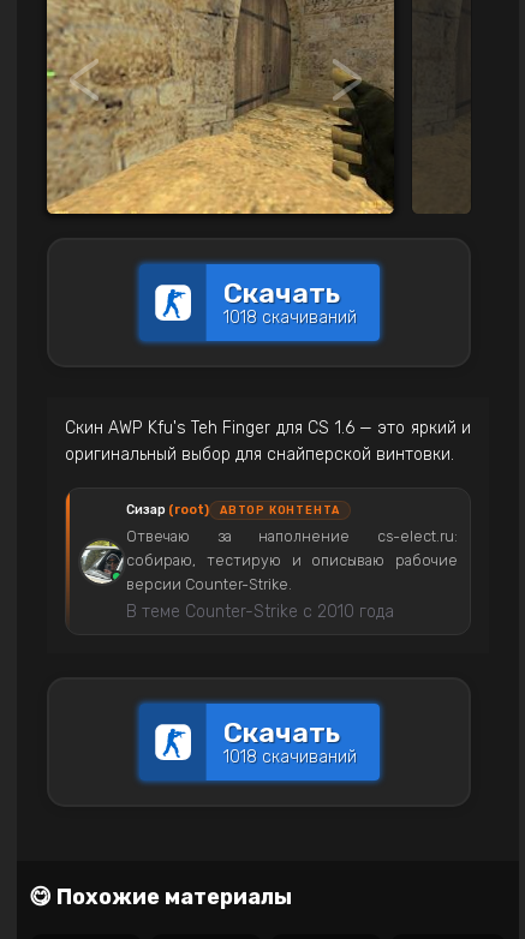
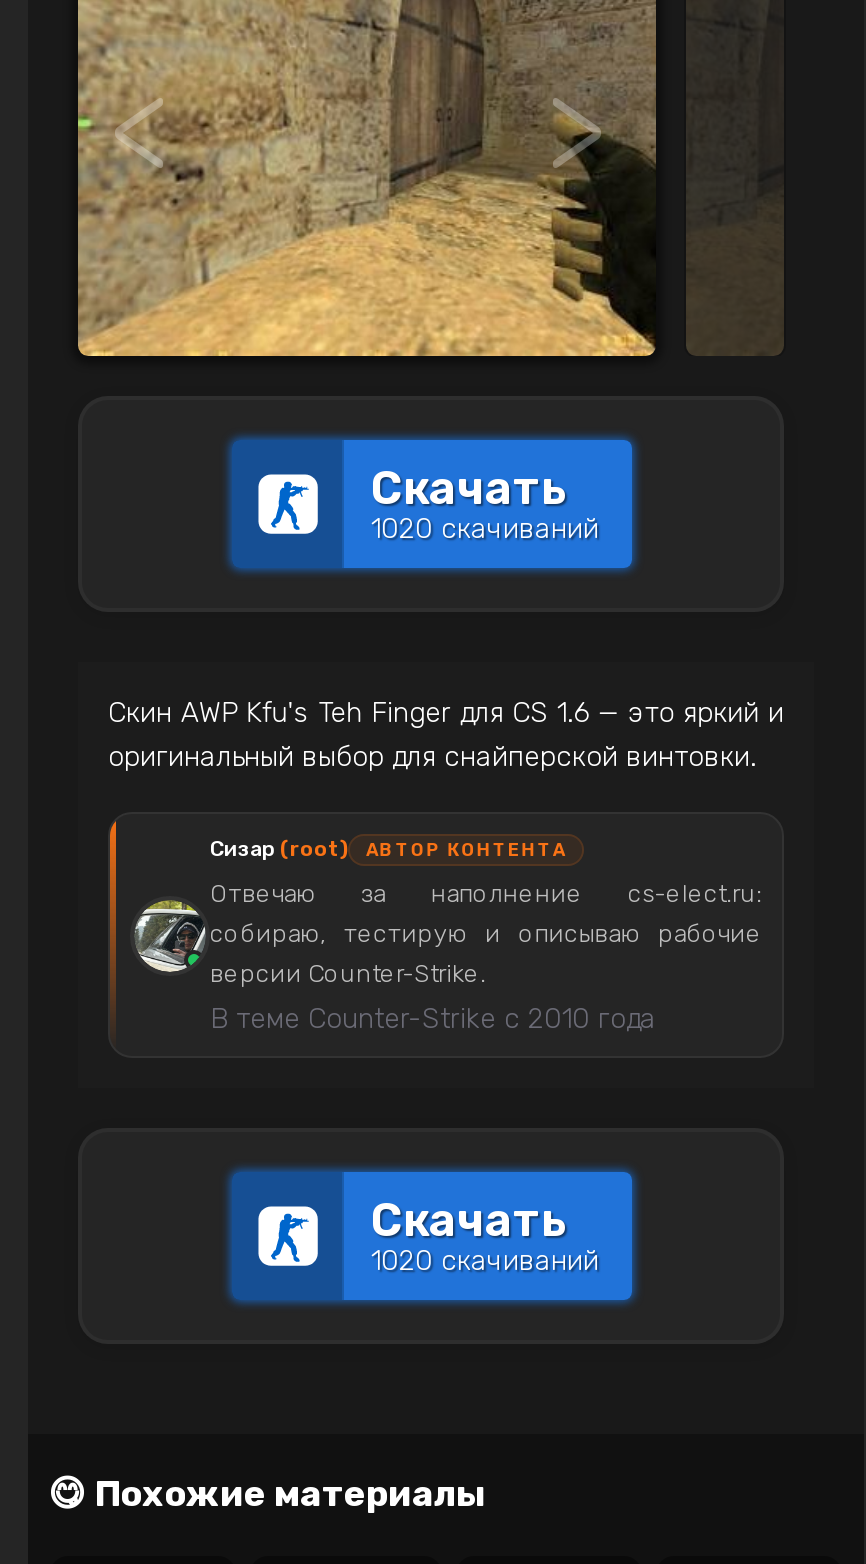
- 1018 скачиваний
+ 1020 скачиваний

- 1018 скачиваний
+ 1020 скачиваний
